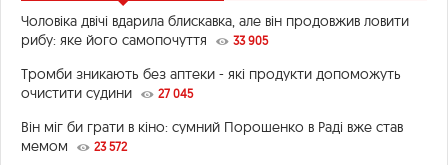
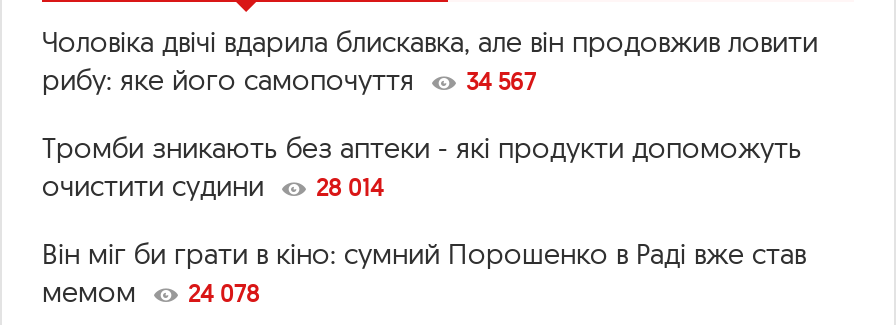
- рибу: яке його самопочуття 33 905
+ рибу: яке його самопочуття 34 567

- очистити судини 27 045
+ очистити судини 28 014

- мемом 23 572
+ мемом 24 078
